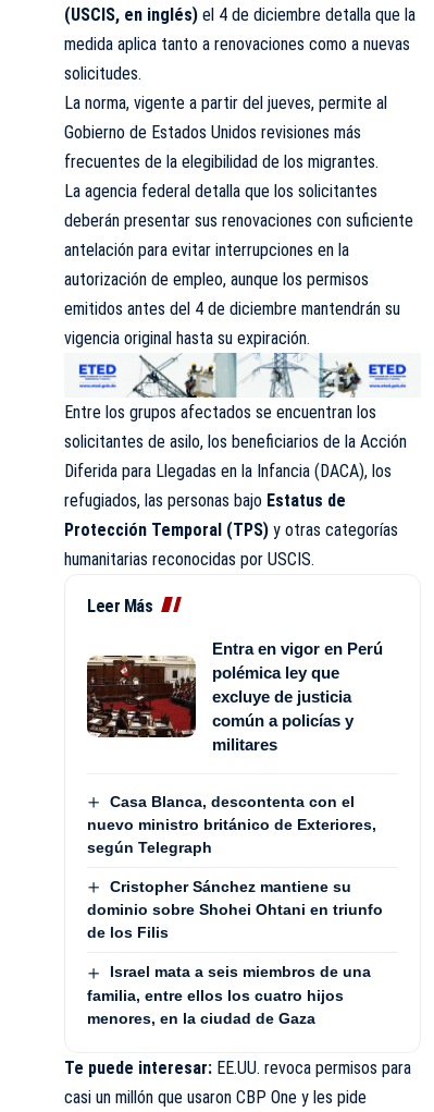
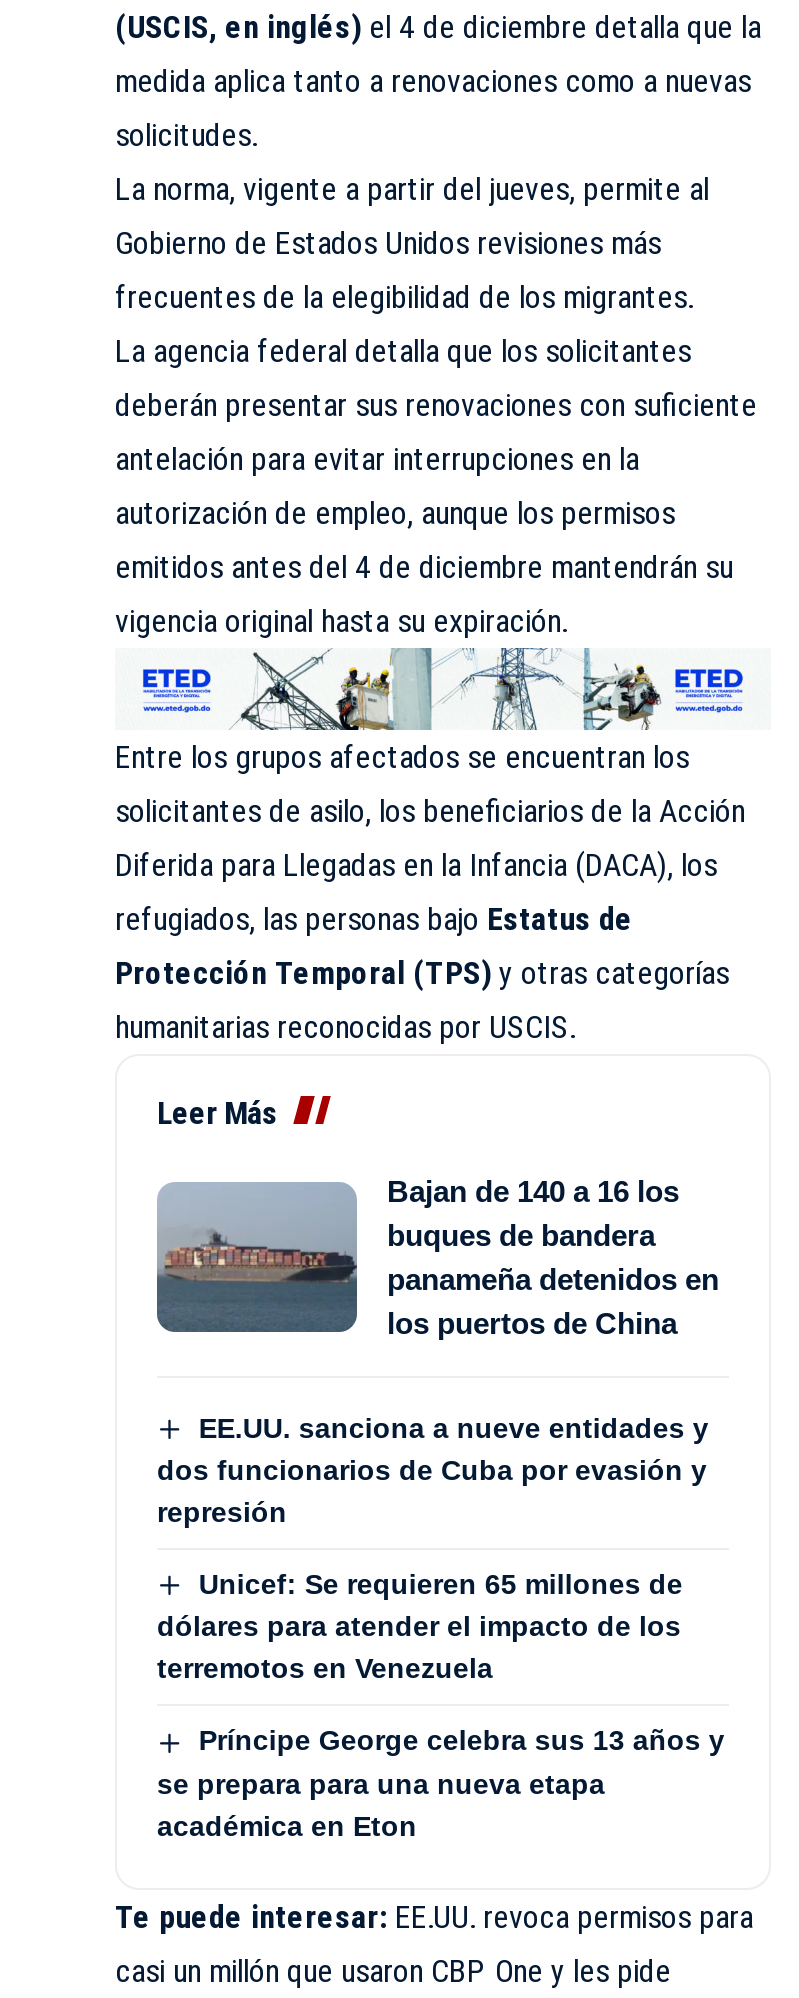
- [image]
- Entra en vigor en Perú
- polémica ley que
- excluye de justicia
- común a policías y
- militares
+ [image]
+ Bajan de 140 a 16 los
+ buques de bandera
+ panameña detenidos en
+ los puertos de China

- Casa Blanca, descontenta con el
- nuevo ministro británico de Exteriores,
- según Telegraph
+ EE.UU. sanciona a nueve entidades y
+ dos funcionarios de Cuba por evasión y
+ represión

- Cristopher Sánchez mantiene su
- dominio sobre Shohei Ohtani en triunfo
- de los Filis
+ Unicef: Se requieren 65 millones de
+ dólares para atender el impacto de los
+ terremotos en Venezuela

- Israel mata a seis miembros de una
- familia, entre ellos los cuatro hijos
- menores, en la ciudad de Gaza
+ Príncipe George celebra sus 13 años y
+ se prepara para una nueva etapa
+ académica en Eton
